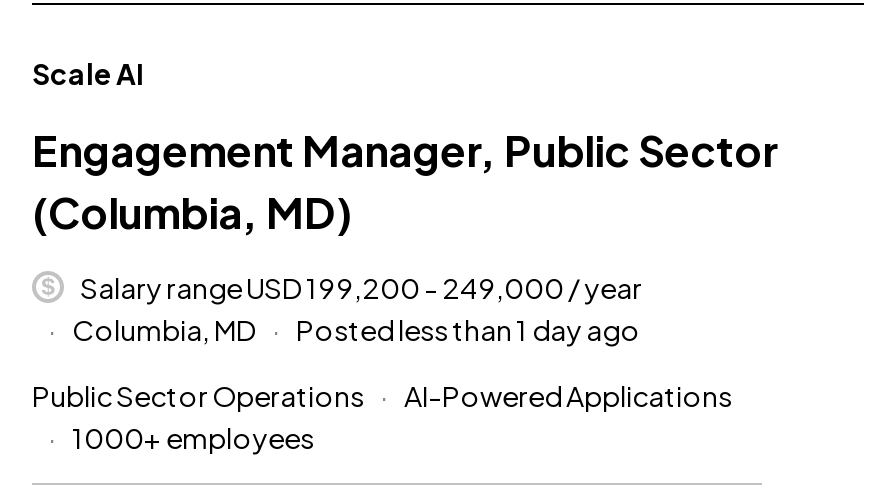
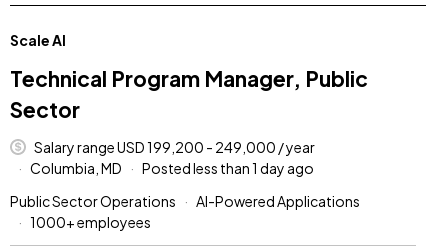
- Engagement Manager, Public Sector
- (Columbia, MD)
+ Technical Program Manager, Public
+ Sector
